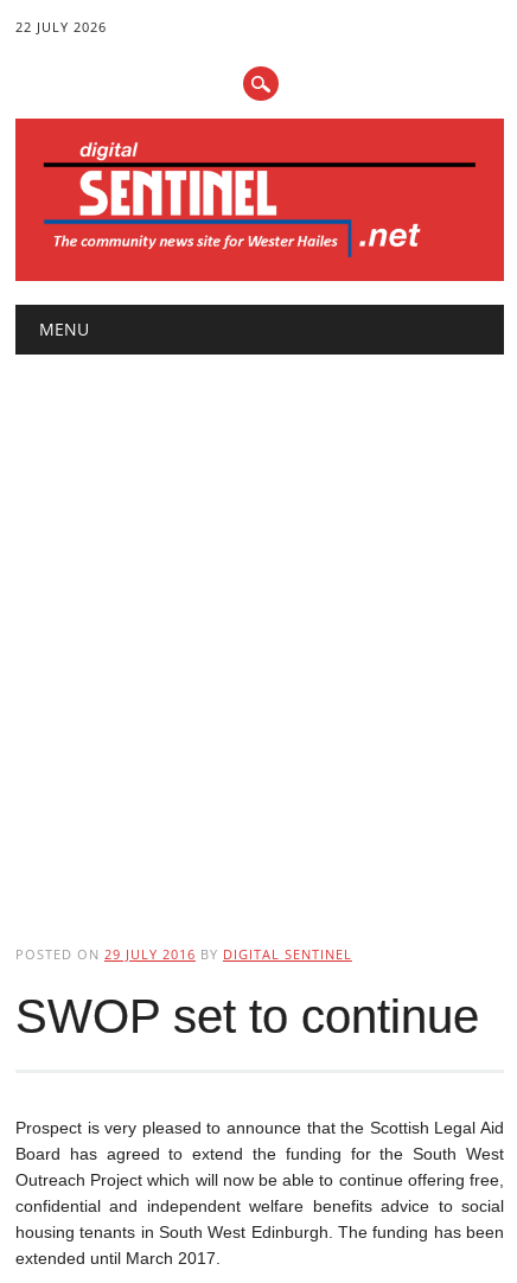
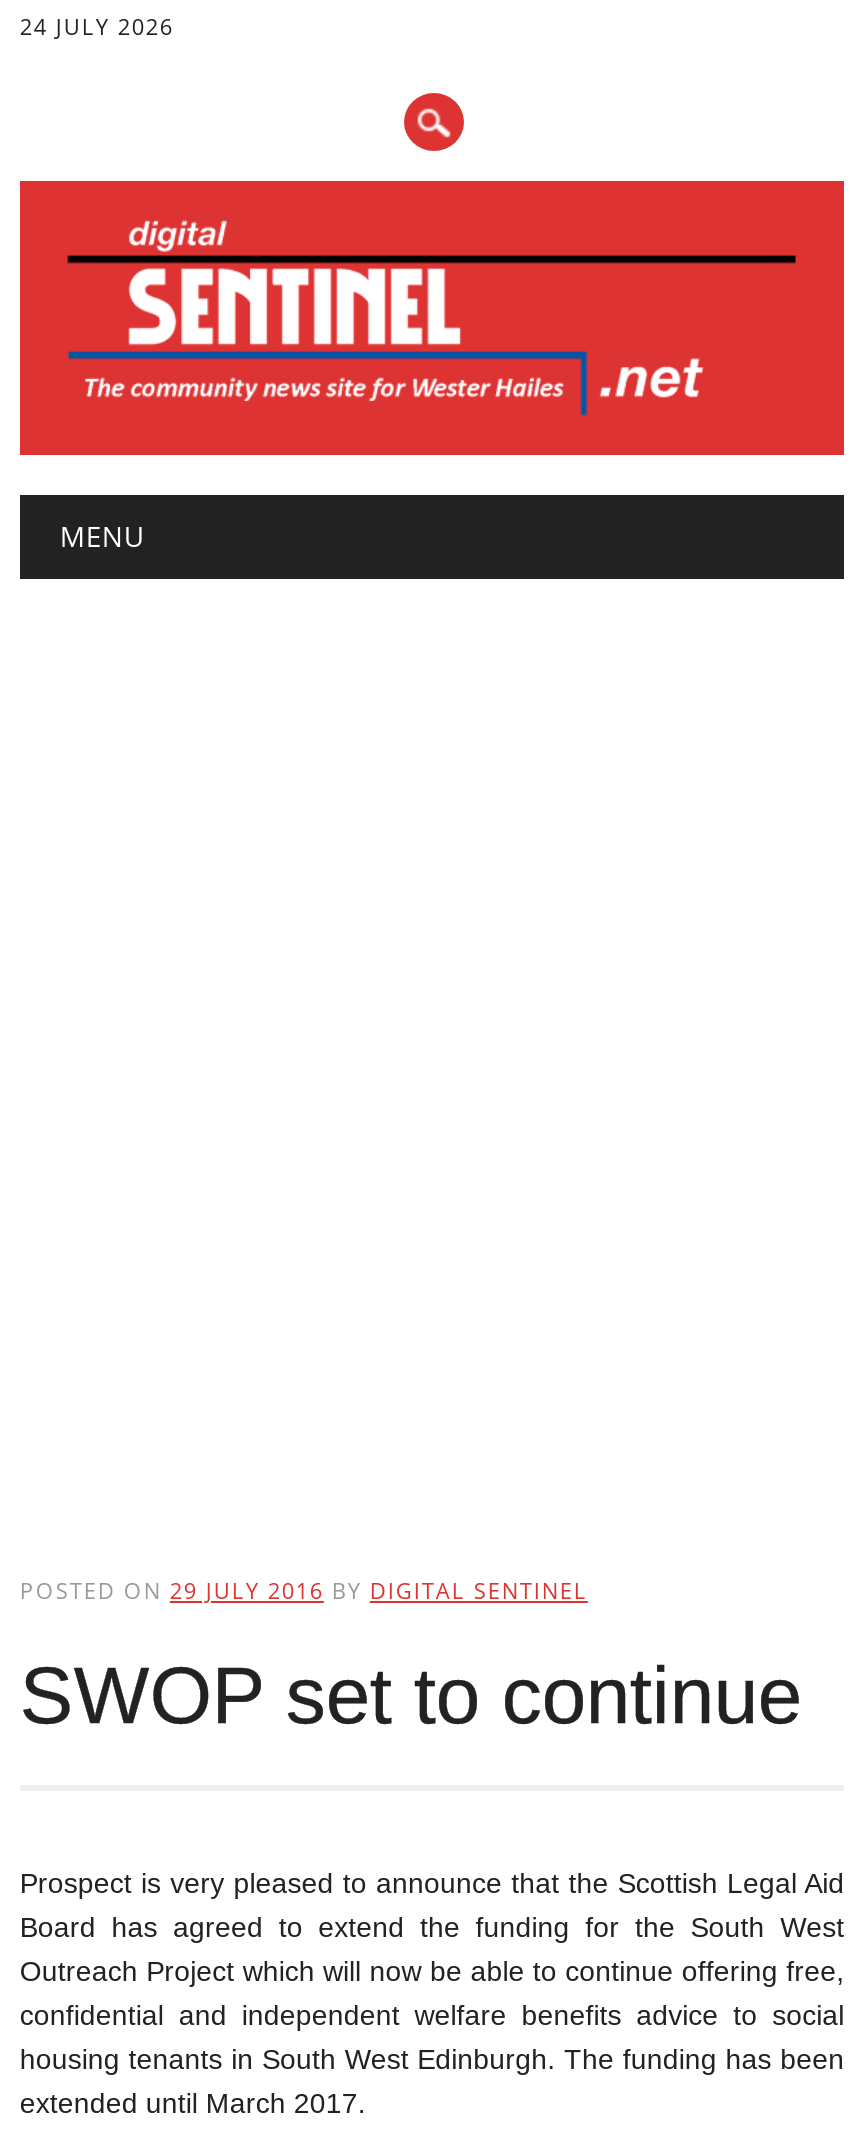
- 22 JULY 2026
+ 24 JULY 2026
